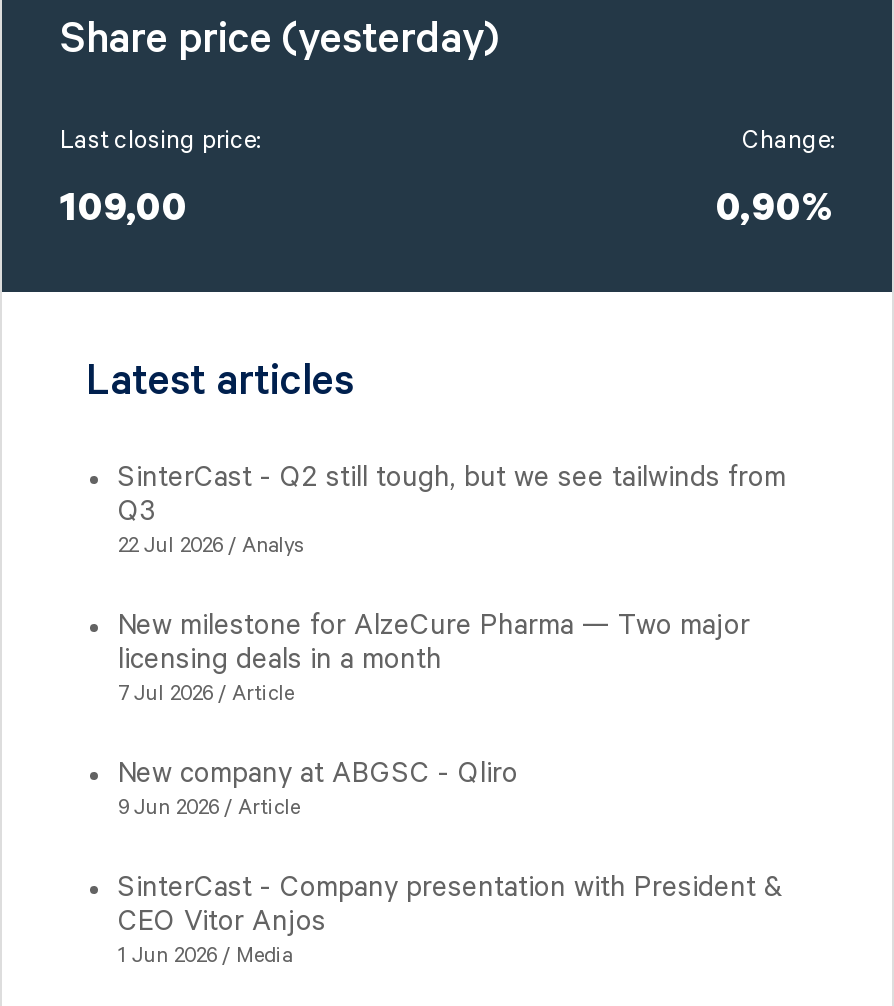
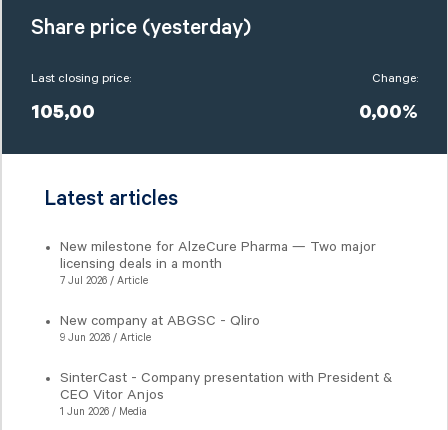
- 109,00
+ 105,00

- 0,90%
+ 0,00%

- SinterCast - Q2 still tough, but we see tailwinds from
- Q3
- 22 Jul 2026 / Analys
